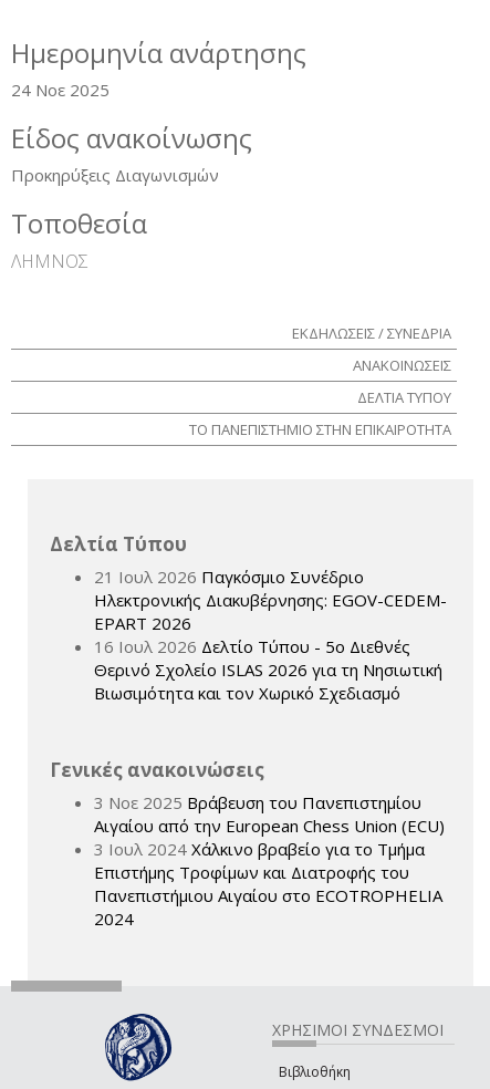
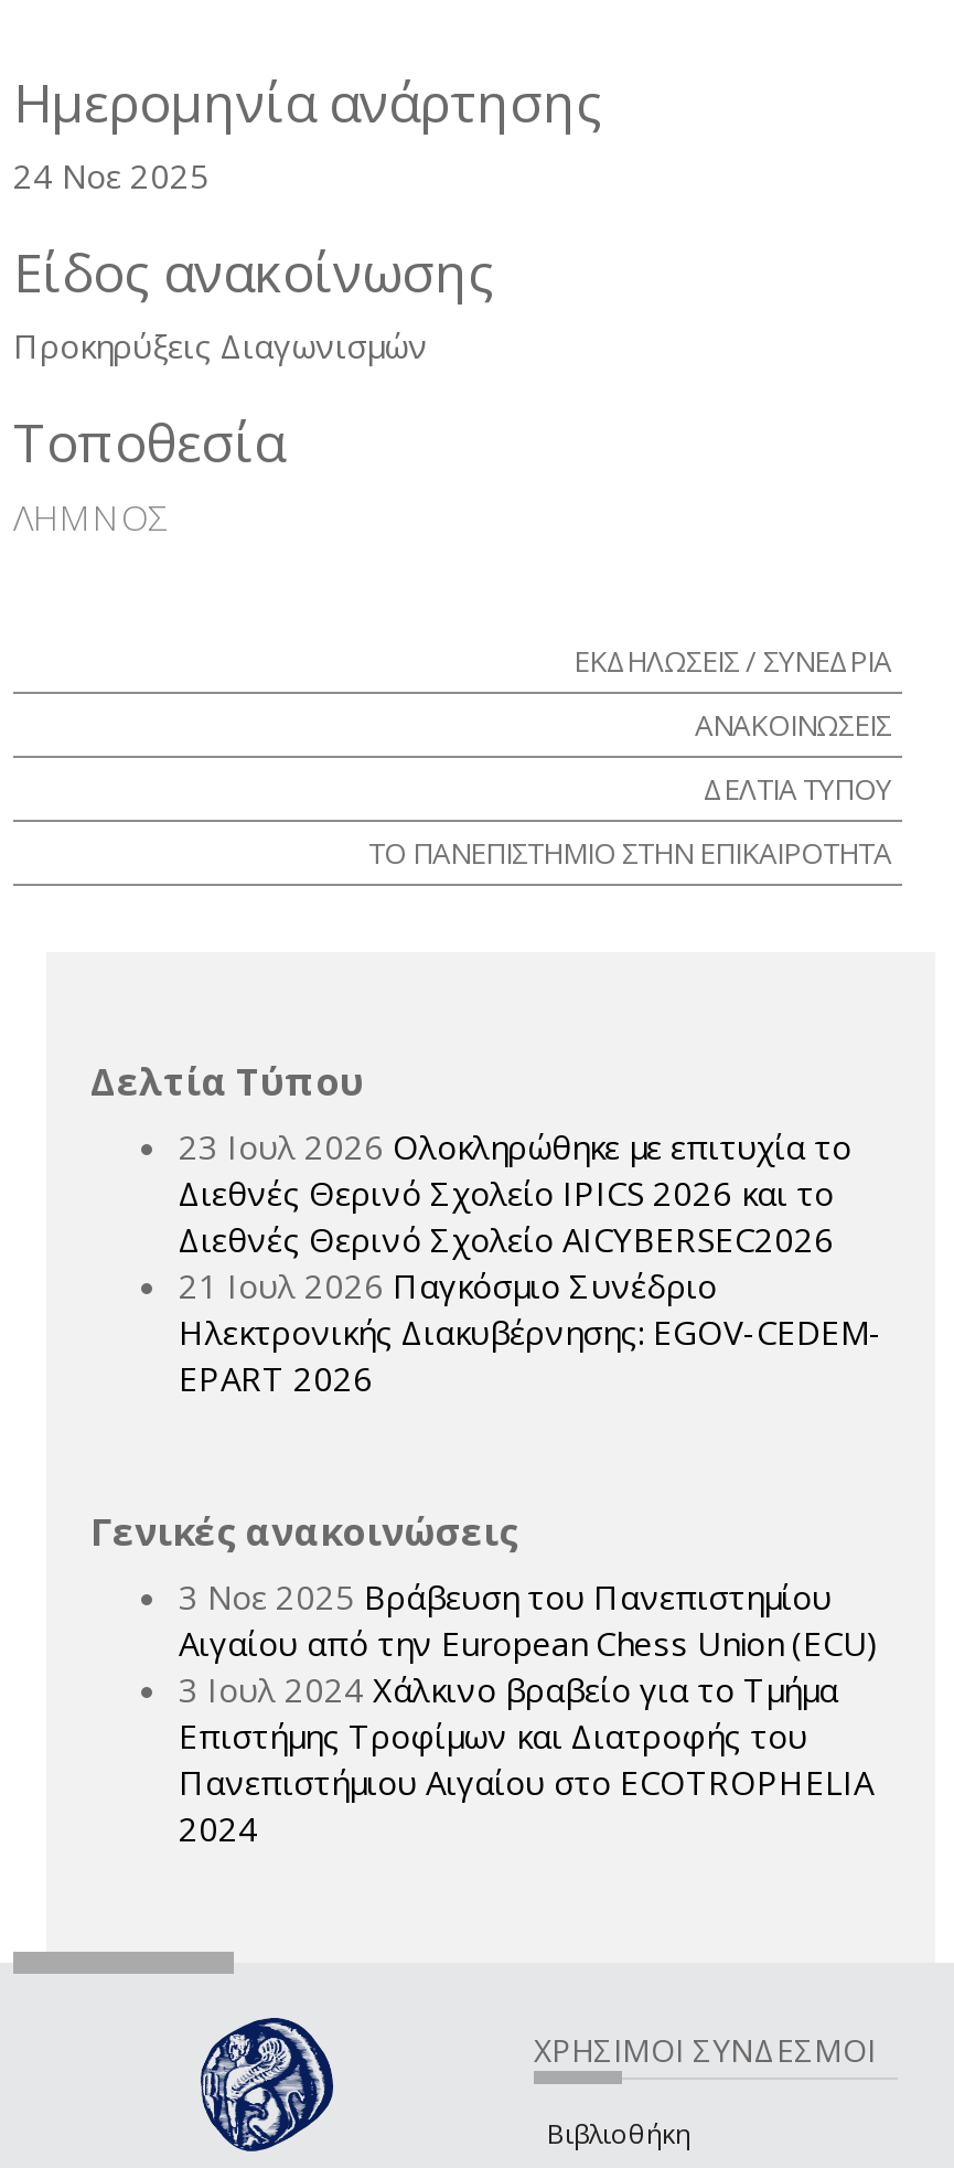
+ 23 Ιουλ 2026 Ολοκληρώθηκε με επιτυχία το
+ Διεθνές Θερινό Σχολείο IPICS 2026 και το
+ Διεθνές Θερινό Σχολείο AICYBERSEC2026

moved down: 21 Ιουλ 2026 Παγκόσμιο Συνέδριο | Ηλεκτρονικής Διακυβέρνησης: EGOV-CEDEM- | EPART 2026

- 16 Ιουλ 2026 Δελτίο Τύπου - 5ο Διεθνές
- Θερινό Σχολείο ISLAS 2026 για τη Νησιωτική
- Βιωσιμότητα και τον Χωρικό Σχεδιασμό
